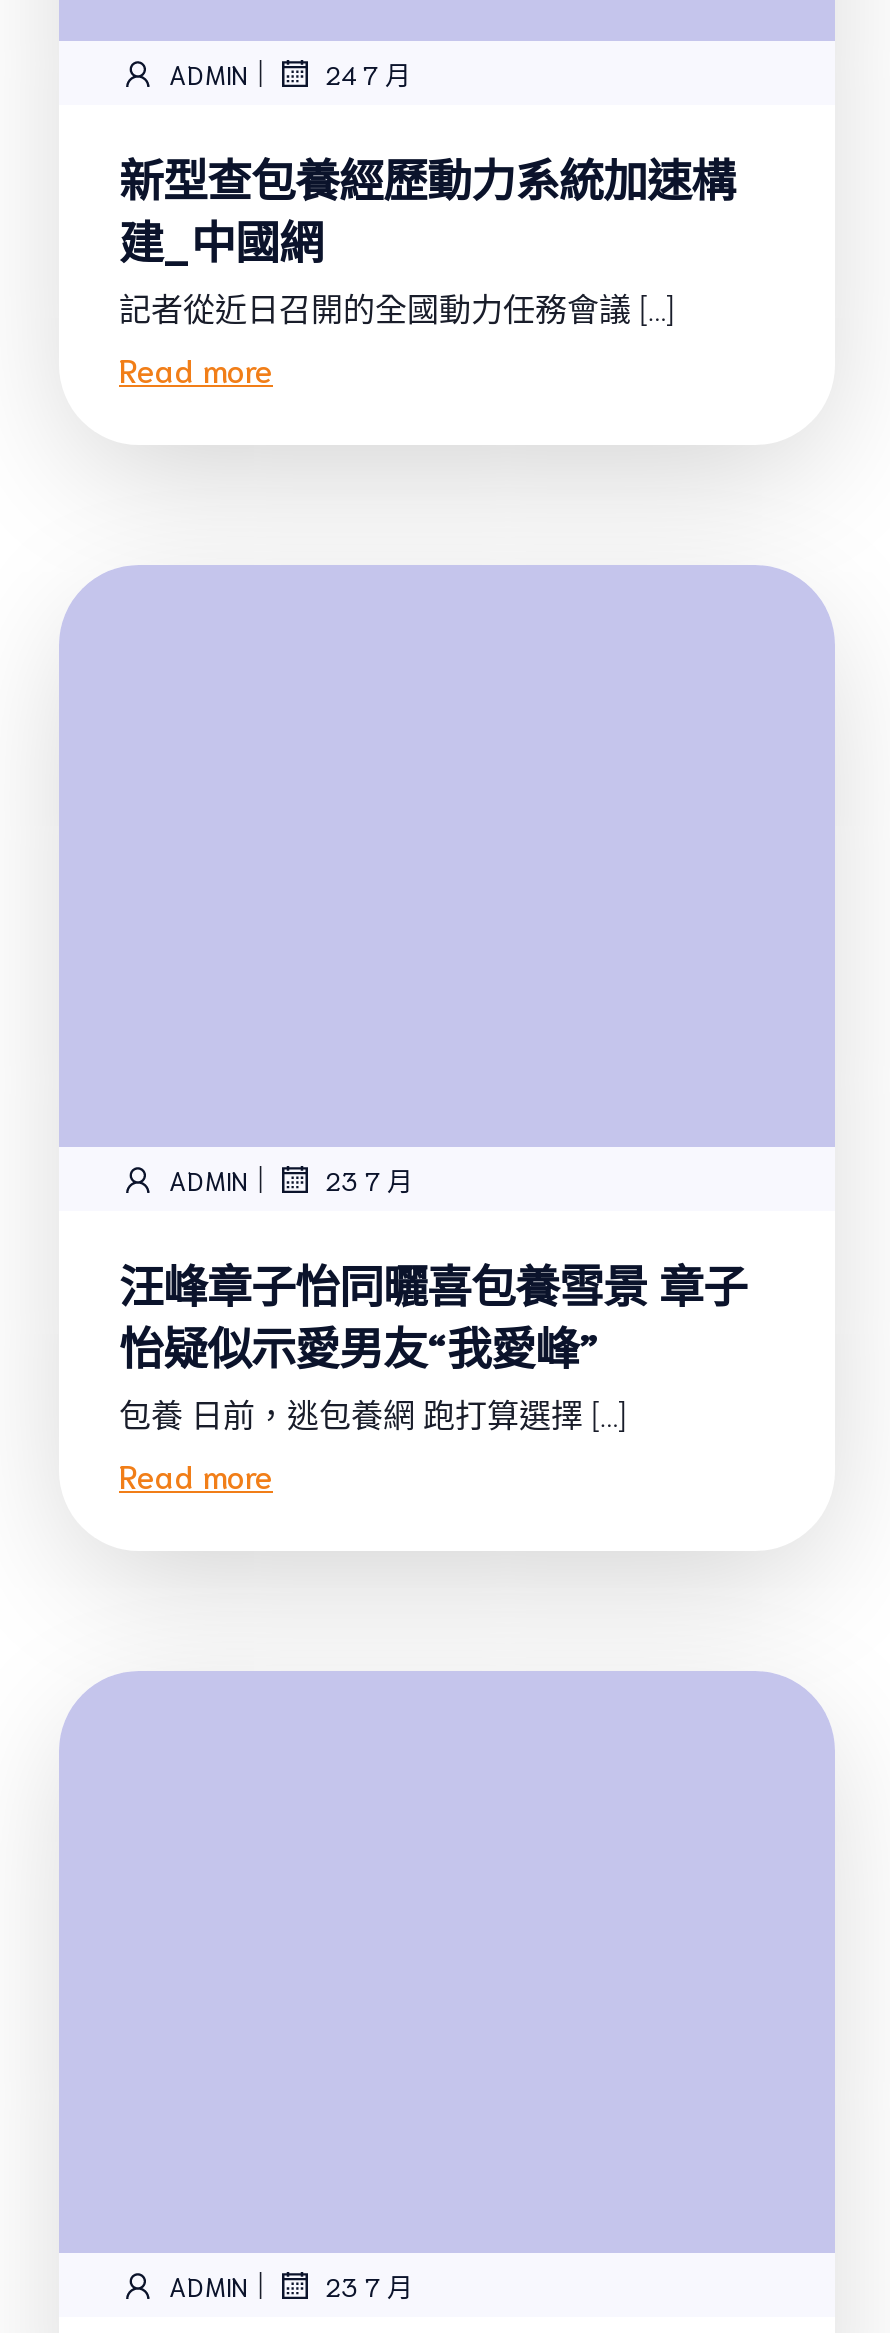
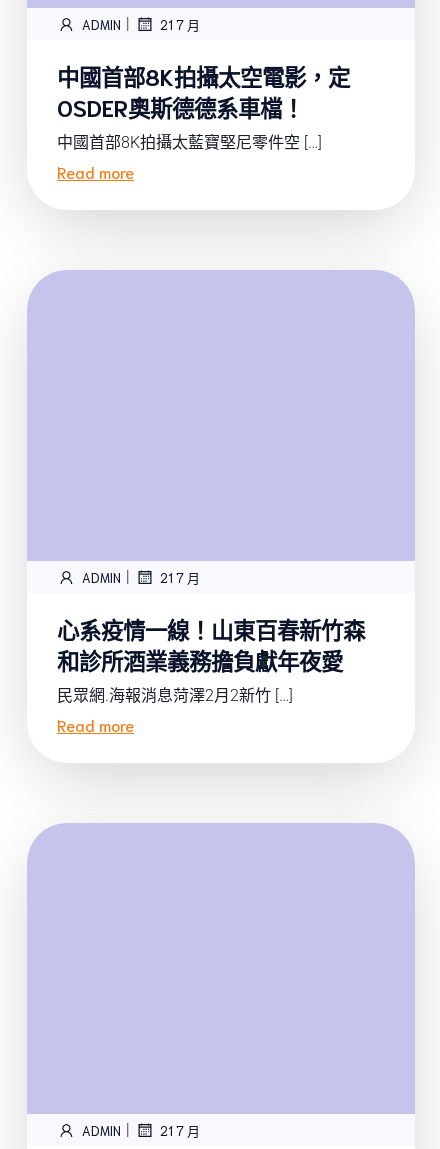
- 24 7 月
+ 21 7 月

- 新型查包養經歷動力系統加速構
- 建_中國網
- 記者從近日召開的全國動力任務會議 […]
+ 中國首部8K拍攝太空電影，定
+ OSDER奧斯德德系車檔！
+ 中國首部8K拍攝太藍寶堅尼零件空 […]

- 23 7 月
+ 21 7 月

- 汪峰章子怡同曬喜包養雪景 章子
- 怡疑似示愛男友“我愛峰”
- 包養 日前，逃包養網 跑打算選擇 […]
+ 心系疫情一線！山東百春新竹森
+ 和診所酒業義務擔負獻年夜愛
+ 民眾網.海報消息菏澤2月2新竹 […]

- 23 7 月
+ 21 7 月
